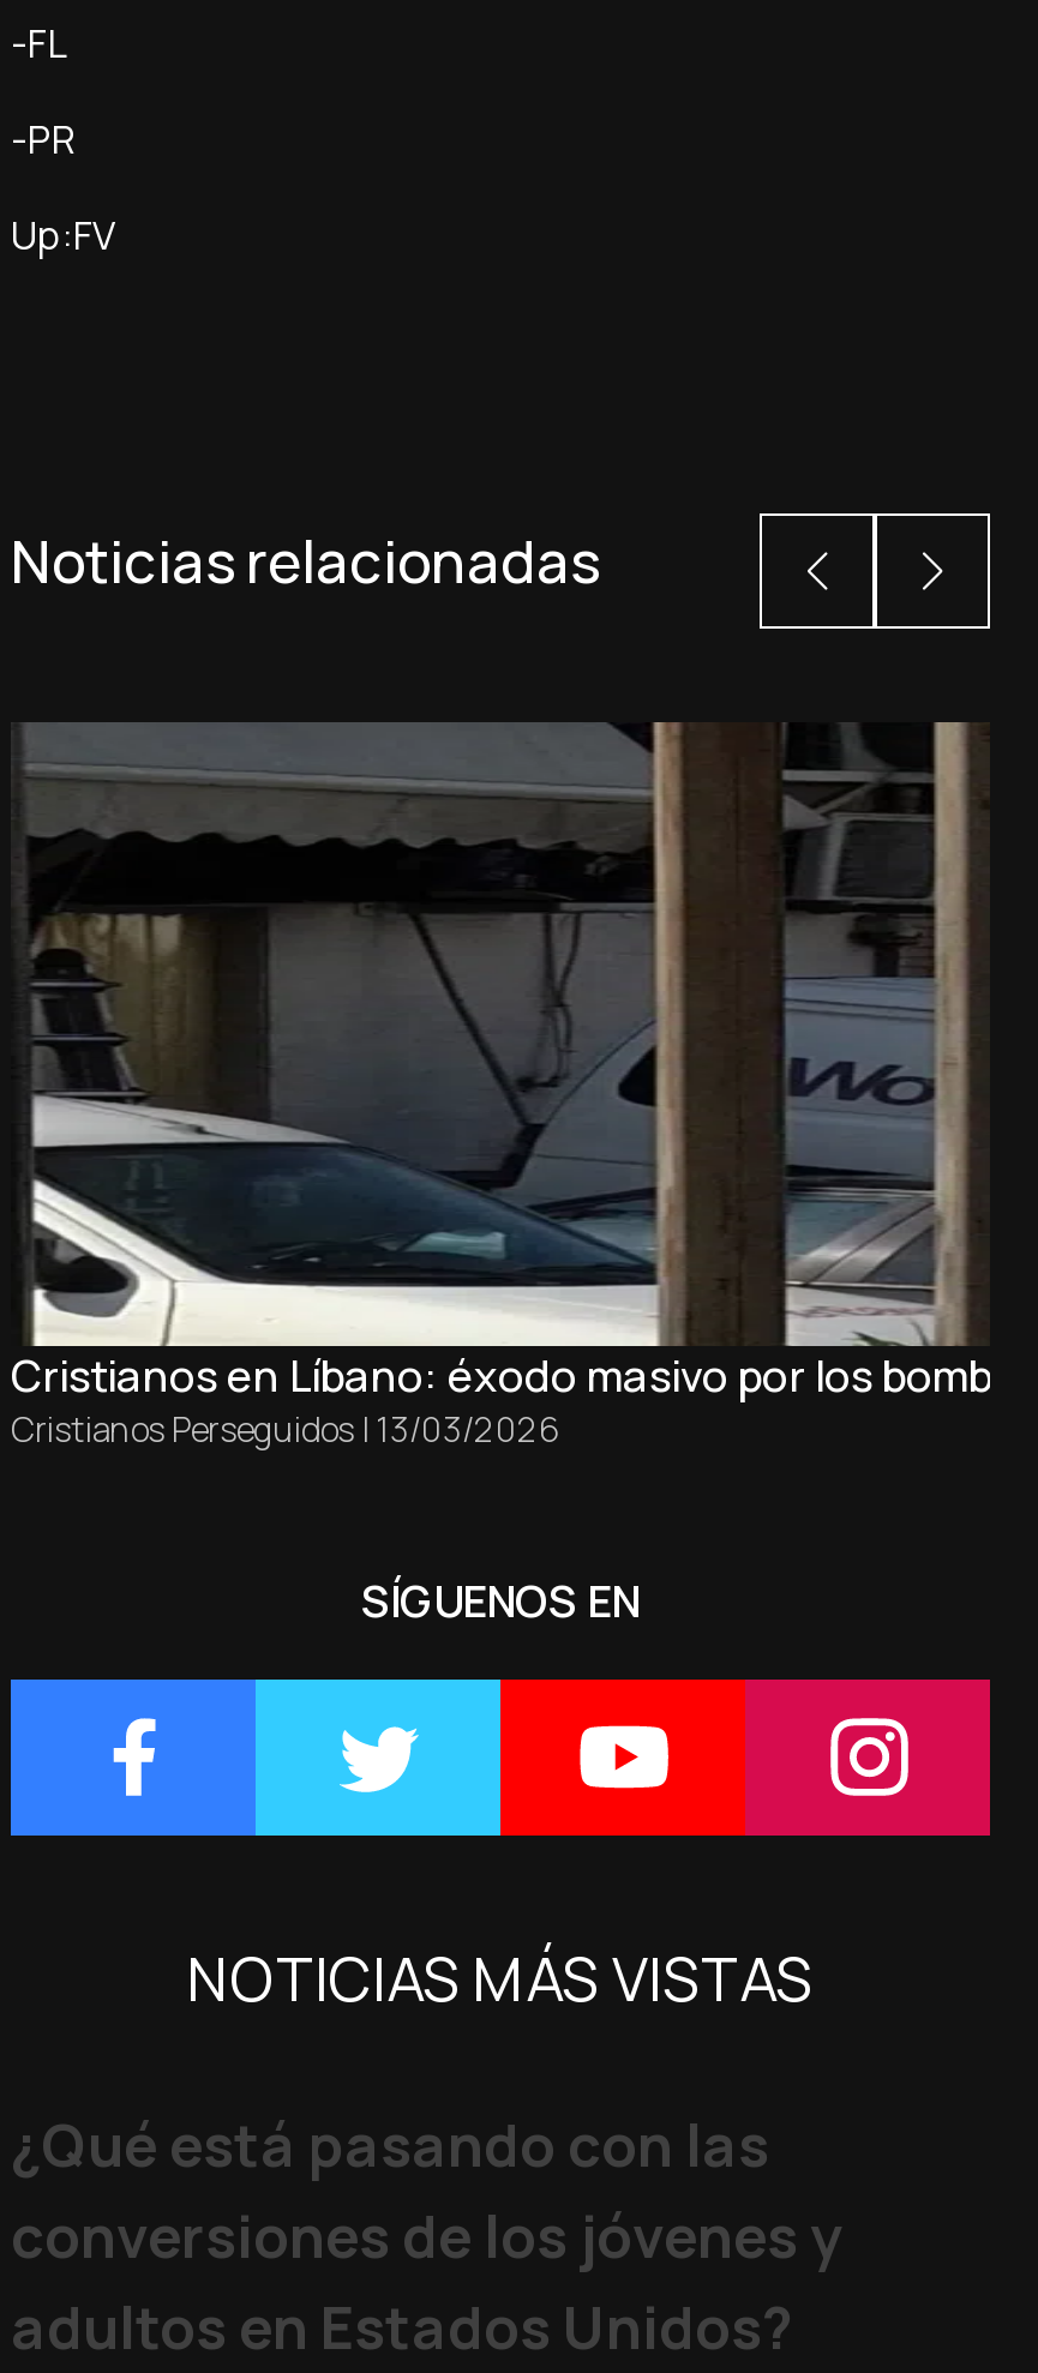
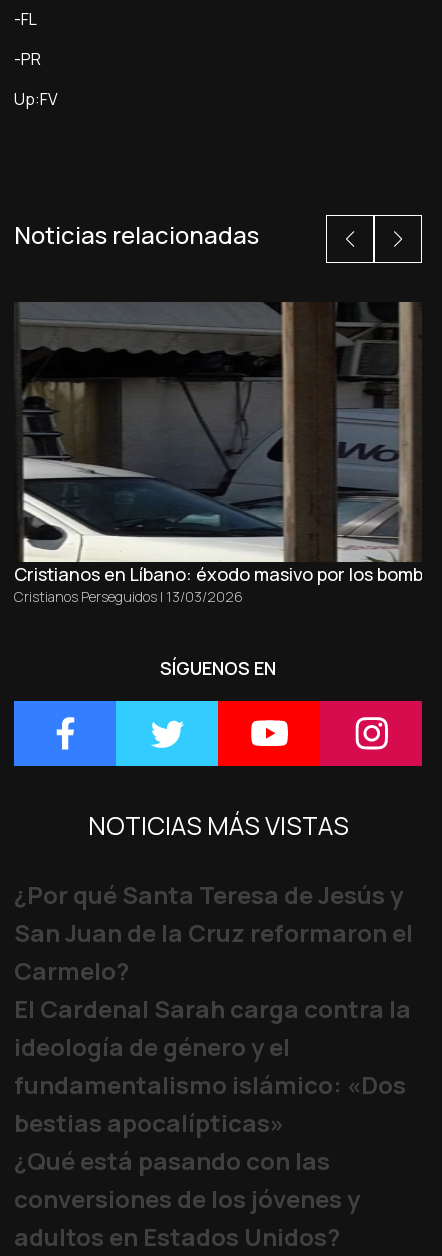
+ ¿Por qué Santa Teresa de Jesús y
+ San Juan de la Cruz reformaron el
+ Carmelo?
+ El Cardenal Sarah carga contra la
+ ideología de género y el
+ fundamentalismo islámico: «Dos
+ bestias apocalípticas»
